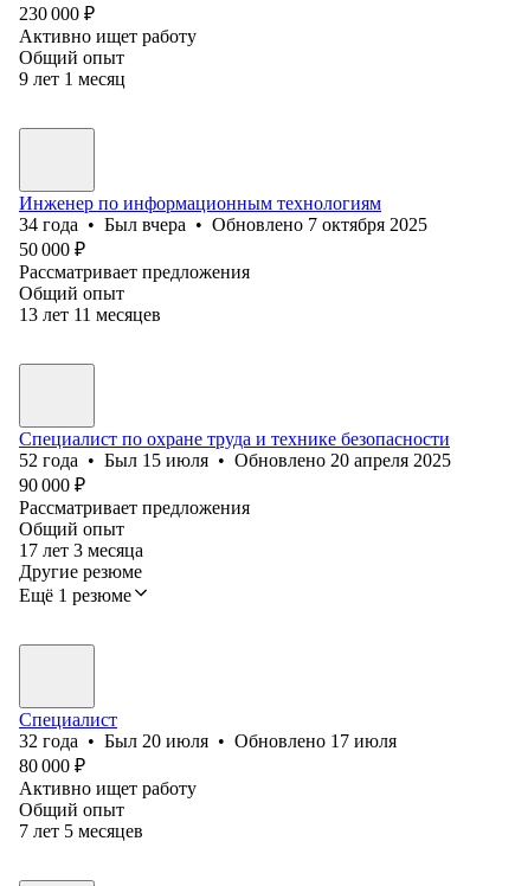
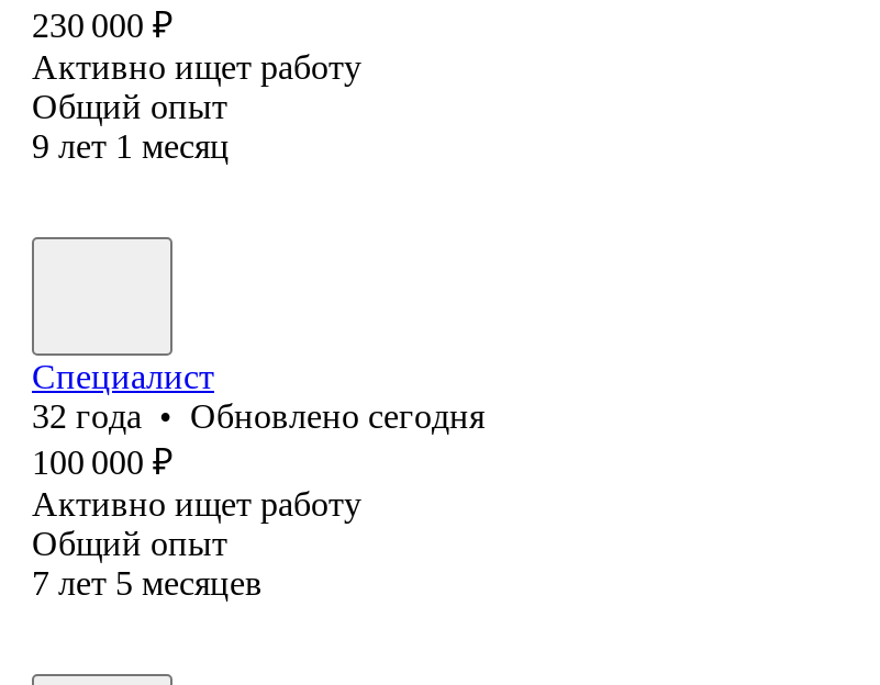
- Инженер по информационным технологиям
- 34 года • Был вчера • Обновлено 7 октября 2025
- 50 000 ₽
- Рассматривает предложения
- Общий опыт
- 13 лет 11 месяцев

- Специалист по охране труда и технике безопасности
- 52 года • Был 15 июля • Обновлено 20 апреля 2025
- 90 000 ₽
- Рассматривает предложения
- Общий опыт
- 17 лет 3 месяца
- Другие резюме
- Ещё 1 резюме

- 32 года • Был 20 июля • Обновлено 17 июля
- 80 000 ₽
+ 32 года • Обновлено сегодня
+ 100 000 ₽
